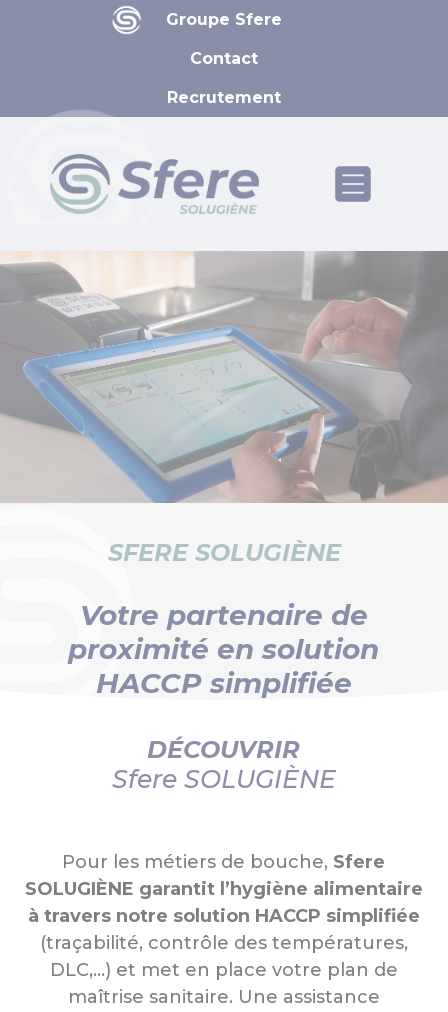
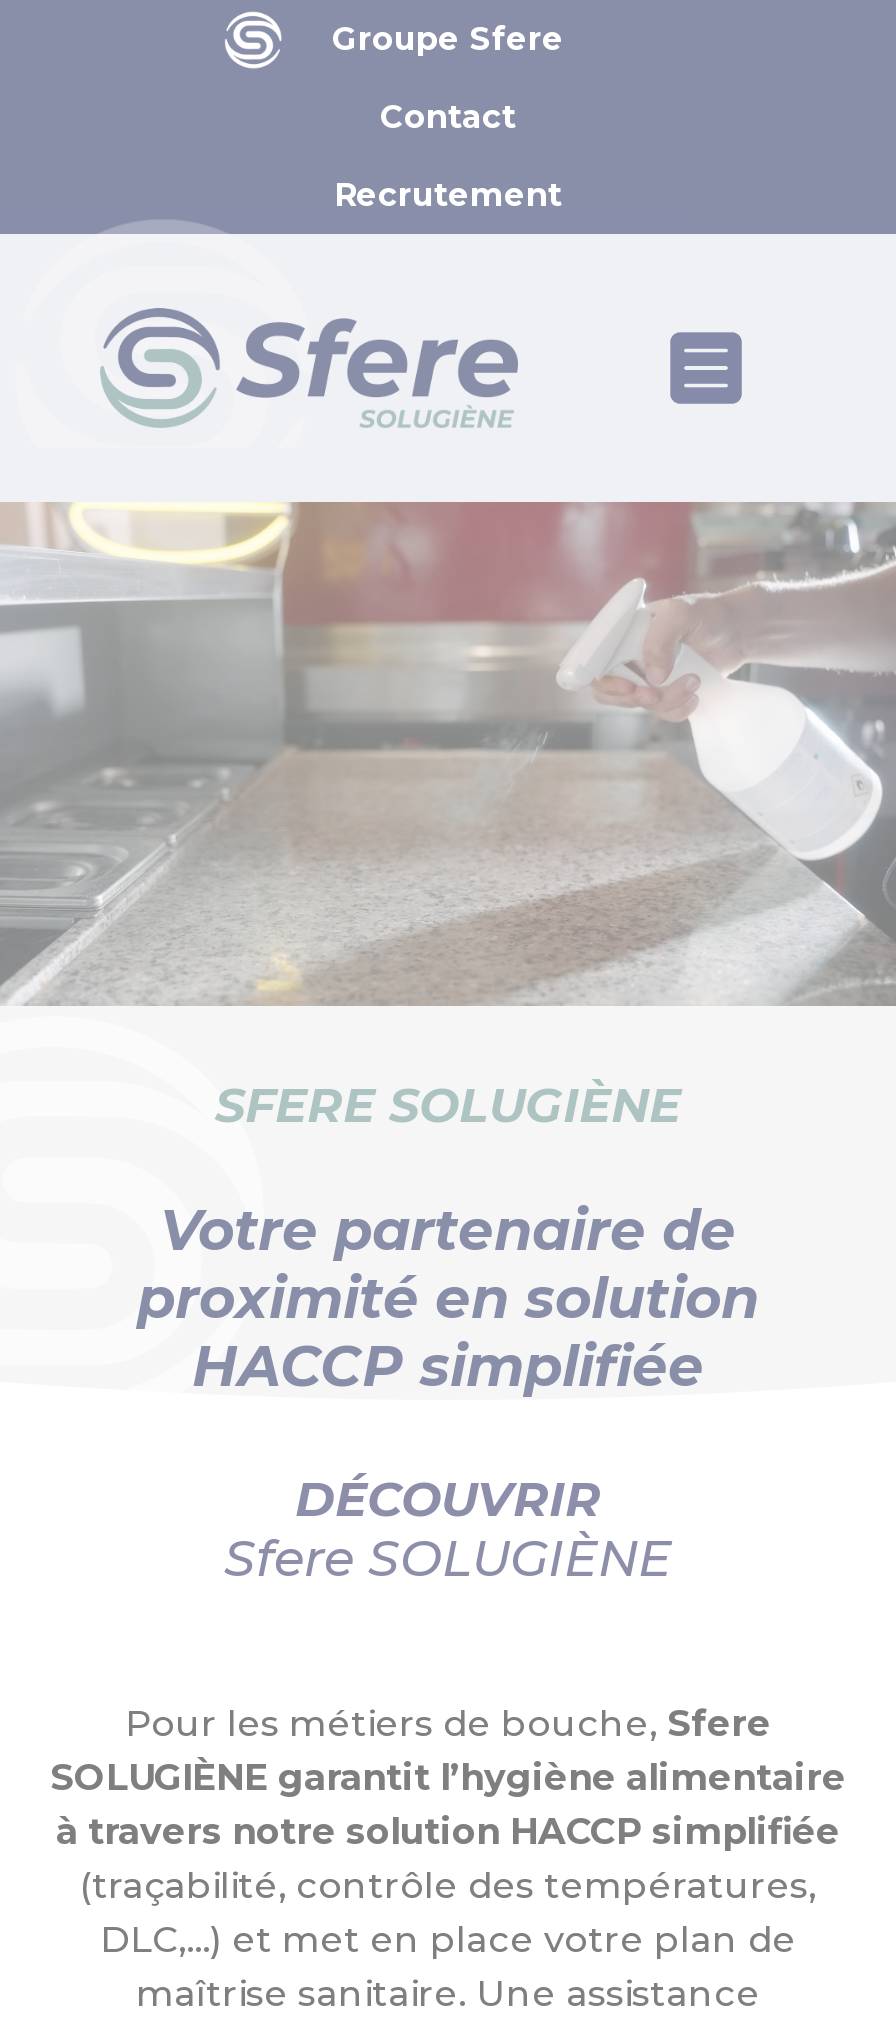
- [image]
+ [image]
